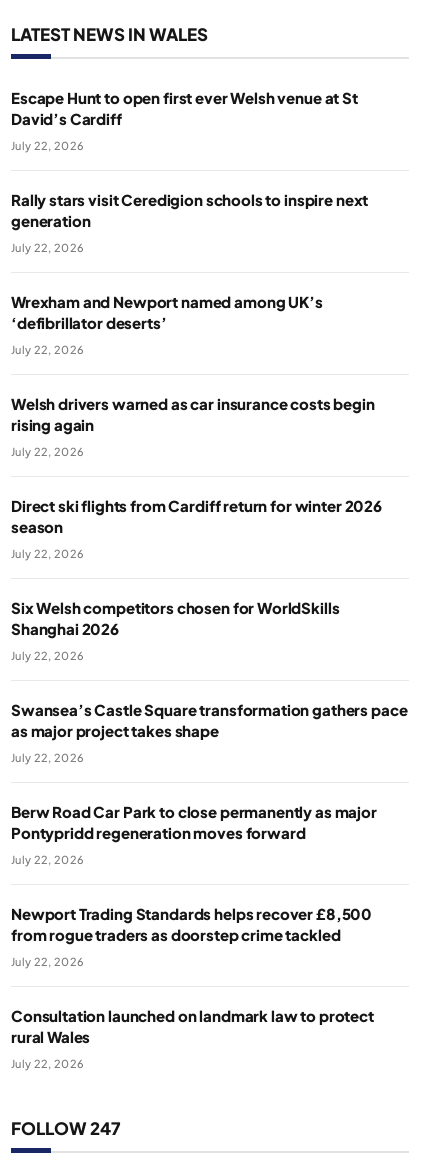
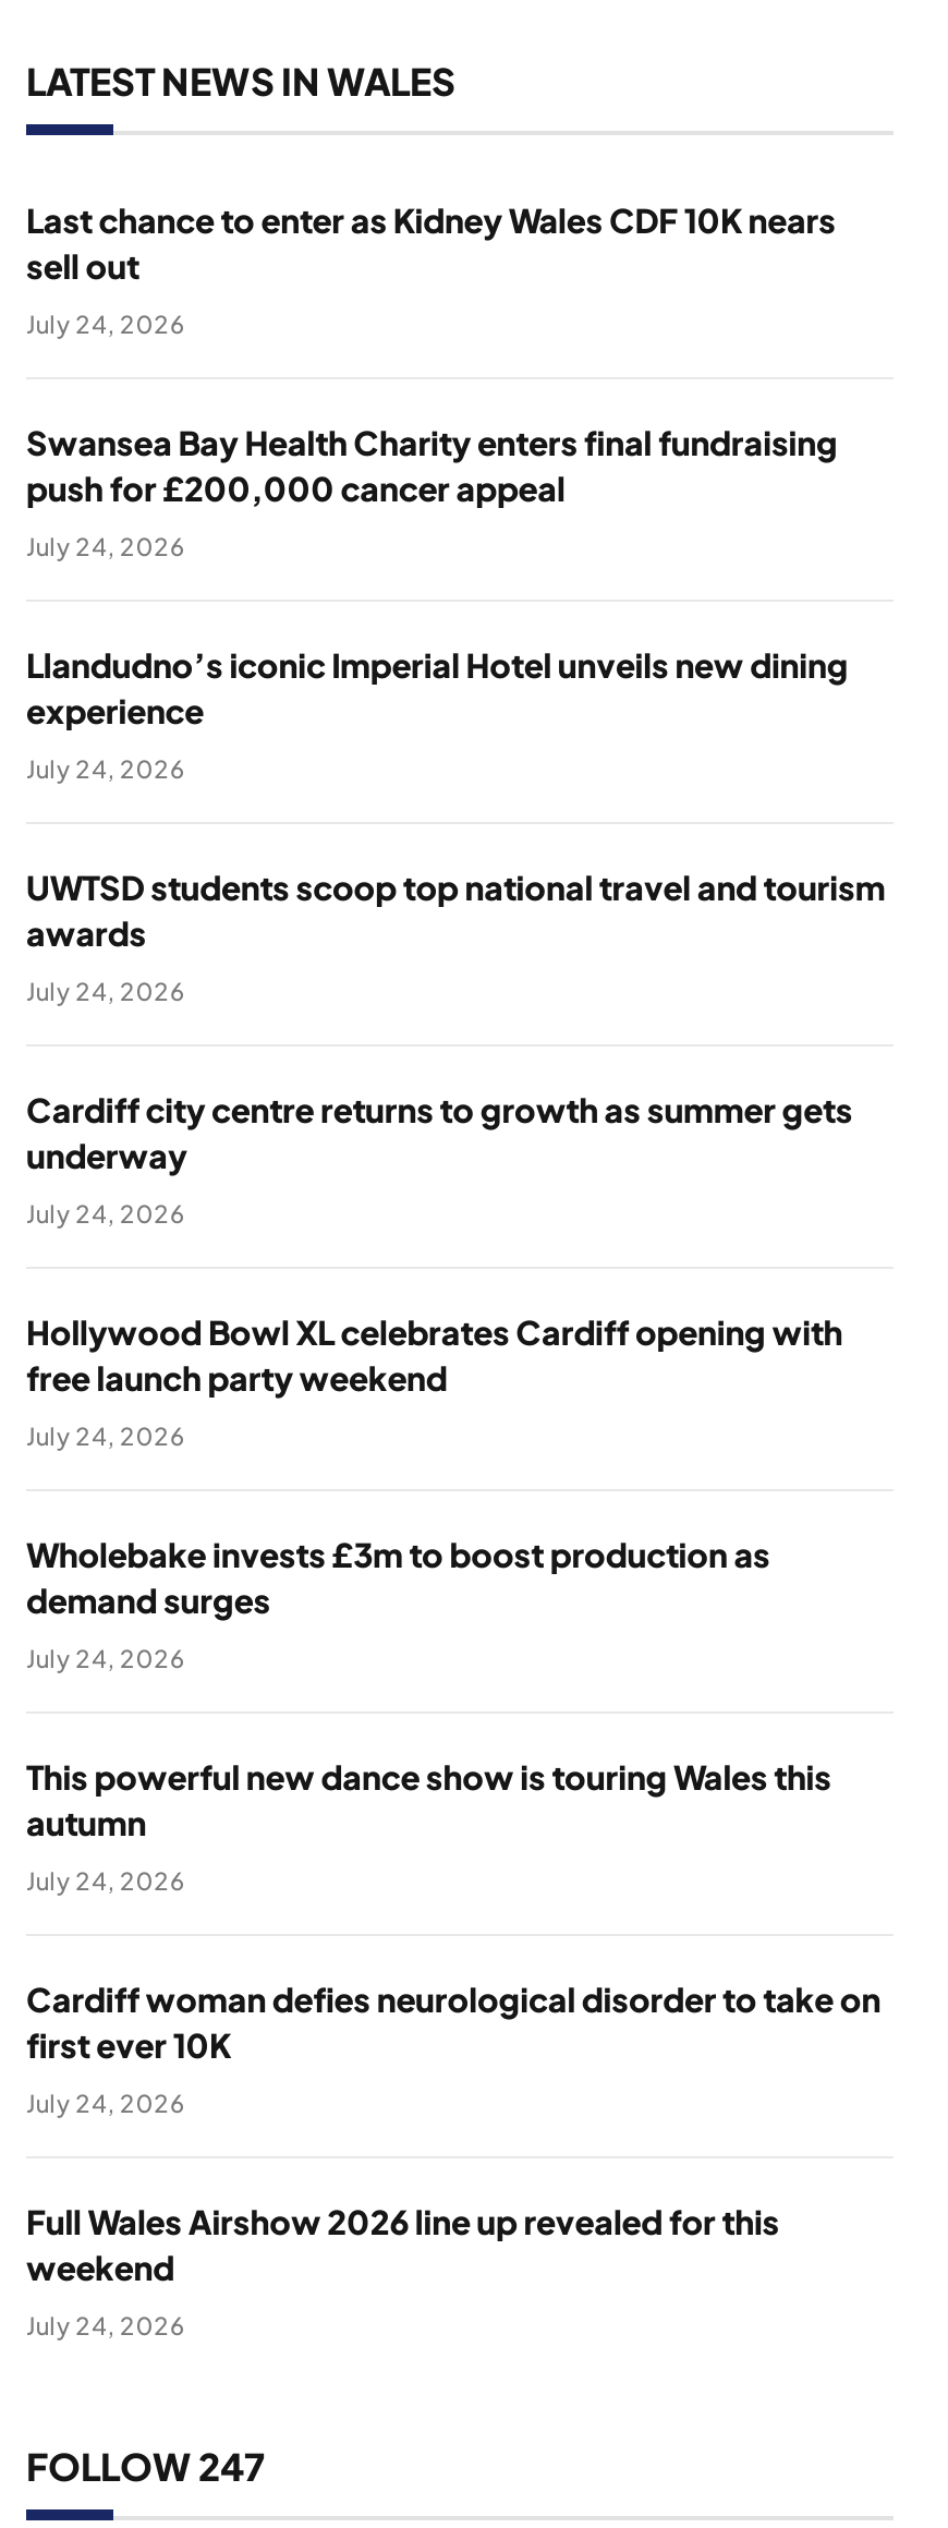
- Escape Hunt to open first ever Welsh venue at St
- David’s Cardiff
+ Last chance to enter as Kidney Wales CDF 10K nears
+ sell out

- July 22, 2026
+ July 24, 2026

- Rally stars visit Ceredigion schools to inspire next
- generation
+ Swansea Bay Health Charity enters final fundraising
+ push for £200,000 cancer appeal

- July 22, 2026
+ July 24, 2026

- Wrexham and Newport named among UK’s
- ‘defibrillator deserts’
+ Llandudno’s iconic Imperial Hotel unveils new dining
+ experience

- July 22, 2026
+ July 24, 2026

- Welsh drivers warned as car insurance costs begin
- rising again
+ UWTSD students scoop top national travel and tourism
+ awards

- July 22, 2026
+ July 24, 2026

- Direct ski flights from Cardiff return for winter 2026
- season
+ Cardiff city centre returns to growth as summer gets
+ underway

- July 22, 2026
+ July 24, 2026

- Six Welsh competitors chosen for WorldSkills
- Shanghai 2026
+ Hollywood Bowl XL celebrates Cardiff opening with
+ free launch party weekend

- July 22, 2026
+ July 24, 2026

- Swansea’s Castle Square transformation gathers pace
- as major project takes shape
+ Wholebake invests £3m to boost production as
+ demand surges

- July 22, 2026
+ July 24, 2026

- Berw Road Car Park to close permanently as major
- Pontypridd regeneration moves forward
+ This powerful new dance show is touring Wales this
+ autumn

- July 22, 2026
+ July 24, 2026

- Newport Trading Standards helps recover £8,500
- from rogue traders as doorstep crime tackled
+ Cardiff woman defies neurological disorder to take on
+ first ever 10K

- July 22, 2026
+ July 24, 2026

- Consultation launched on landmark law to protect
- rural Wales
+ Full Wales Airshow 2026 line up revealed for this
+ weekend

- July 22, 2026
+ July 24, 2026
